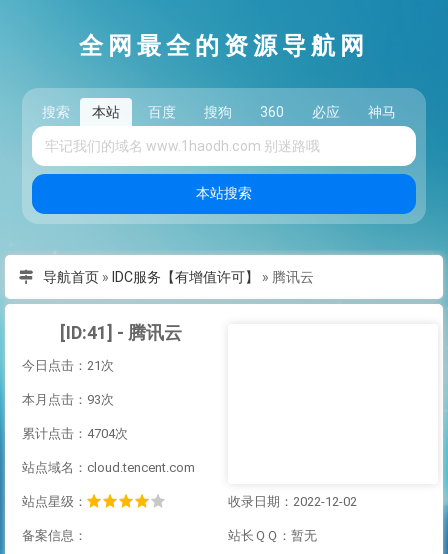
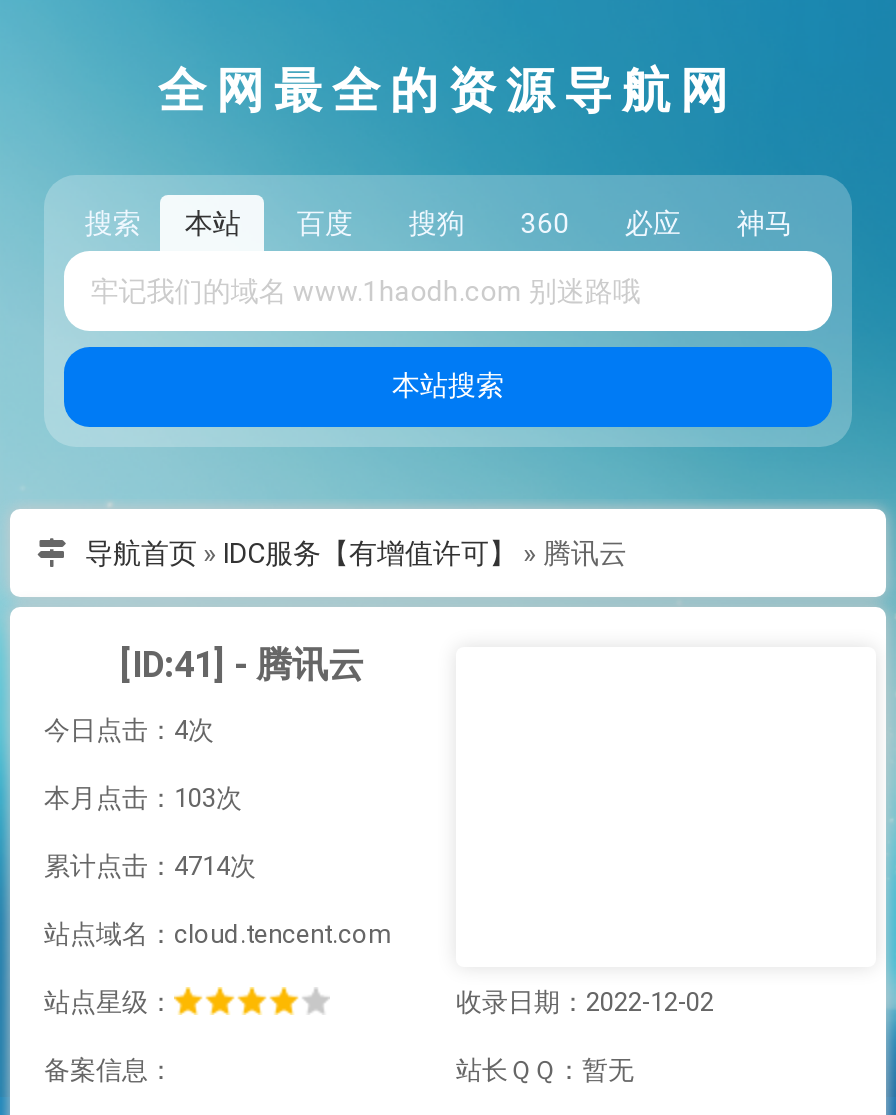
- 今日点击：21次
+ 今日点击：4次

- 本月点击：93次
+ 本月点击：103次

- 累计点击：4704次
+ 累计点击：4714次
